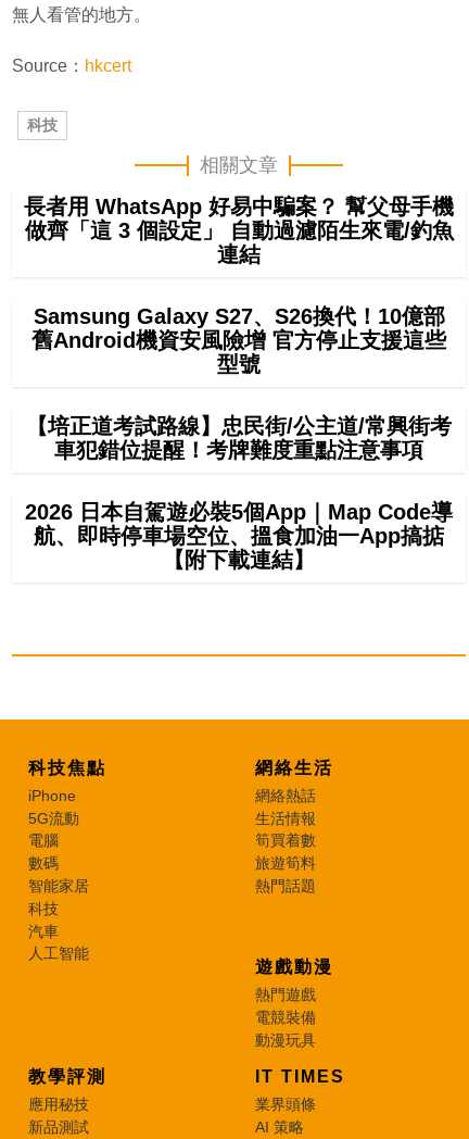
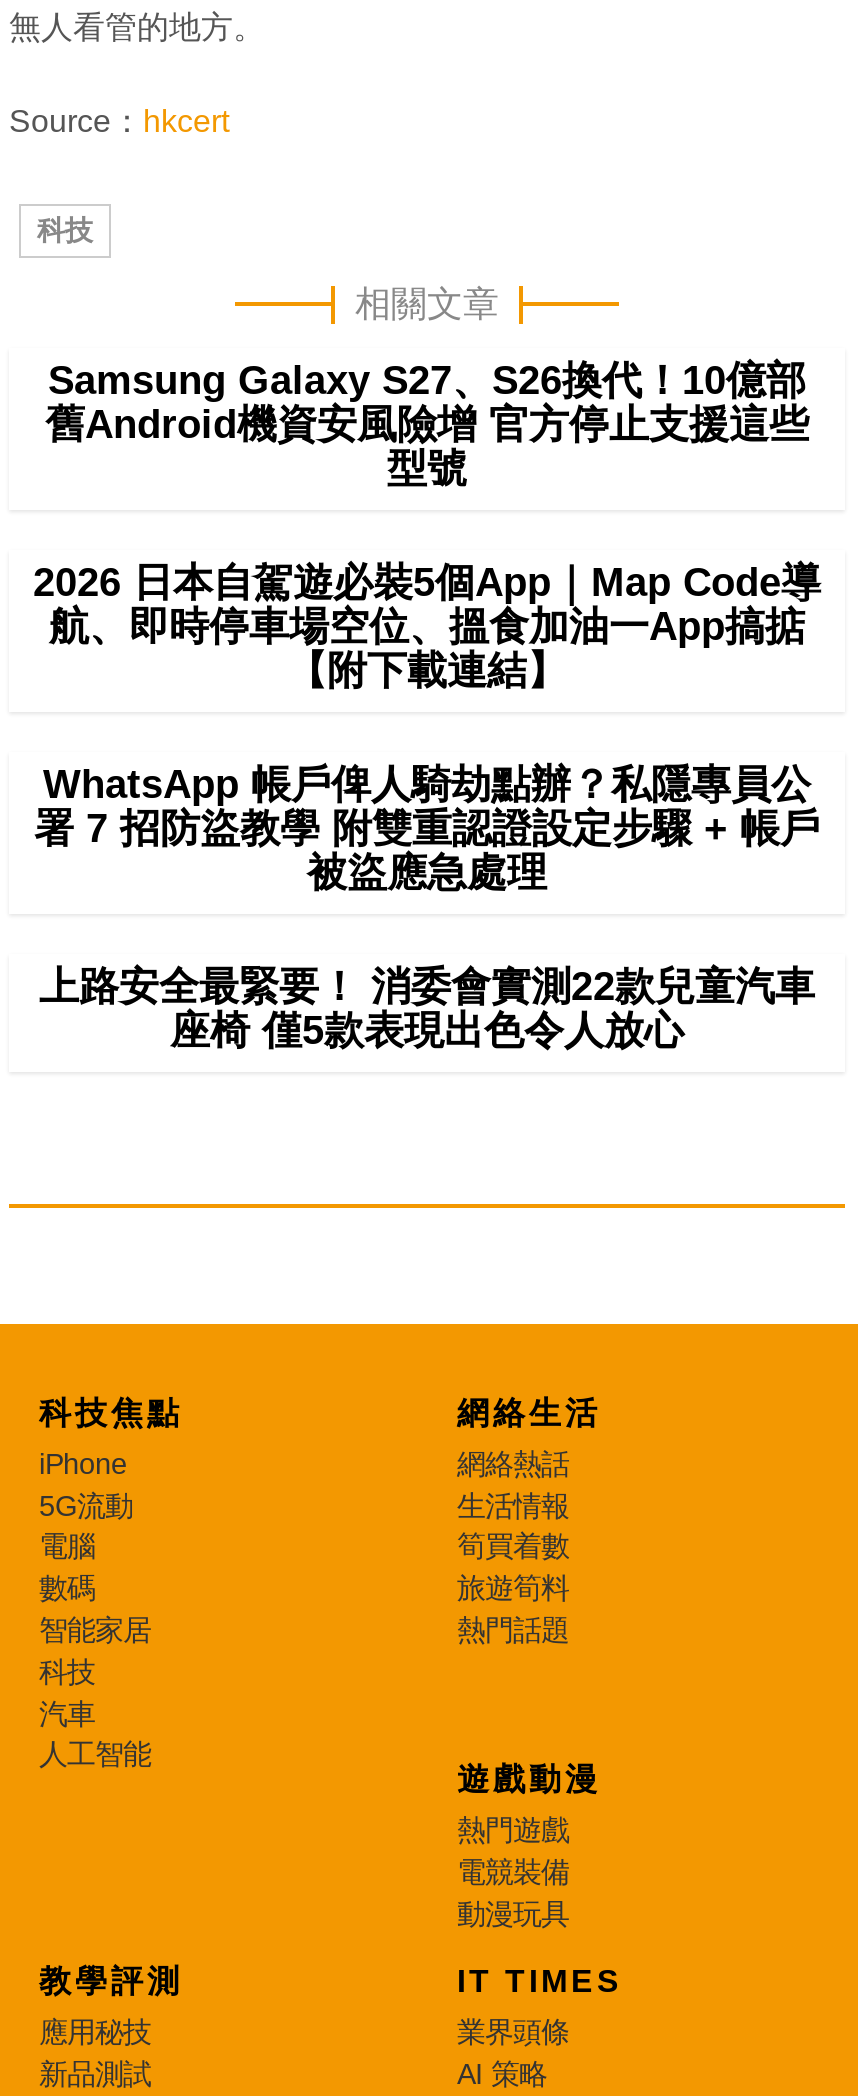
- 長者用 WhatsApp 好易中騙案？ 幫父母手機
- 做齊「這 3 個設定」 自動過濾陌生來電/釣魚
- 連結

moved up: Samsung Galaxy S27、S26換代！10億部 | 舊Android機資安風險增 官方停止支援這些 | 型號

- 【培正道考試路線】忠民街/公主道/常興街考
- 車犯錯位提醒！考牌難度重點注意事項

moved up: 2026 日本自駕遊必裝5個App｜Map Code導 | 航、即時停車場空位、搵食加油一App搞掂 | 【附下載連結】

+ WhatsApp 帳戶俾人騎劫點辦？私隱專員公
+ 署 7 招防盜教學 附雙重認證設定步驟 + 帳戶
+ 被盜應急處理
+ 上路安全最緊要！ 消委會實測22款兒童汽車
+ 座椅 僅5款表現出色令人放心
